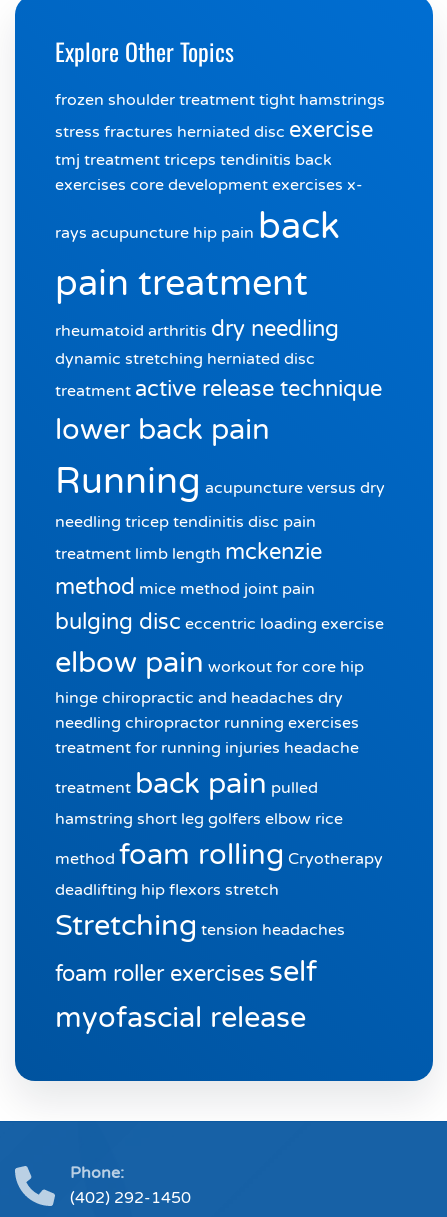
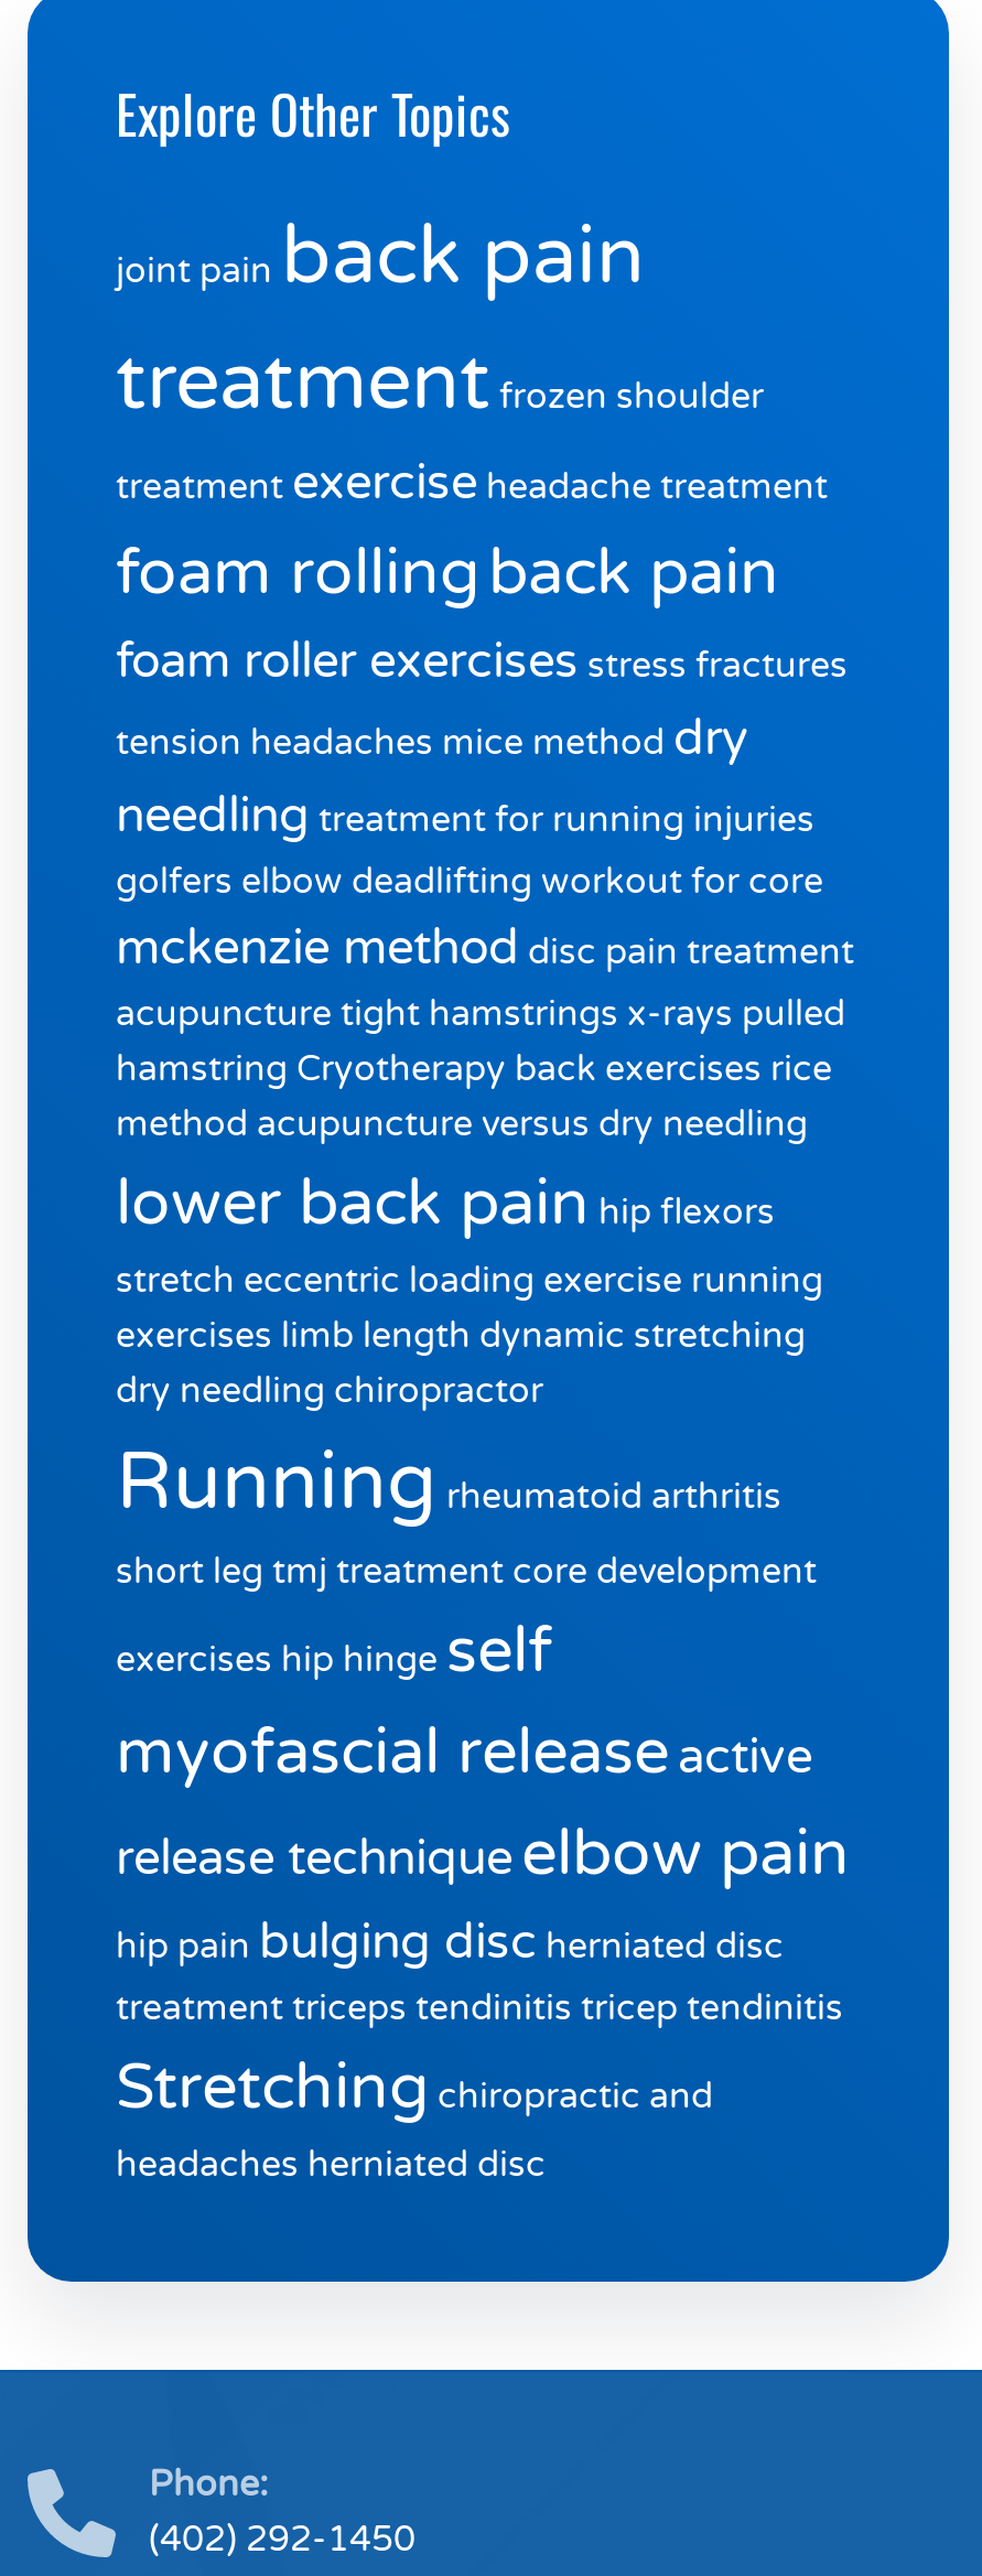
- frozen shoulder treatment tight hamstrings
- stress fractures herniated disc exercise
- tmj treatment triceps tendinitis back
- exercises core development exercises x-
- rays acupuncture hip pain back
- pain treatment
- rheumatoid arthritis dry needling
- dynamic stretching herniated disc
- treatment active release technique
- lower back pain
- Running acupuncture versus dry
- needling tricep tendinitis disc pain
- treatment limb length mckenzie
- method mice method joint pain
- bulging disc eccentric loading exercise
- elbow pain workout for core hip
- hinge chiropractic and headaches dry
- needling chiropractor running exercises
- treatment for running injuries headache
- treatment back pain pulled
- hamstring short leg golfers elbow rice
- method foam rolling Cryotherapy
- deadlifting hip flexors stretch
- Stretching tension headaches
- foam roller exercises self
- myofascial release
+ joint pain back pain
+ treatment frozen shoulder
+ treatment exercise headache treatment
+ foam rolling back pain
+ foam roller exercises stress fractures
+ tension headaches mice method dry
+ needling treatment for running injuries
+ golfers elbow deadlifting workout for core
+ mckenzie method disc pain treatment
+ acupuncture tight hamstrings x-rays pulled
+ hamstring Cryotherapy back exercises rice
+ method acupuncture versus dry needling
+ lower back pain hip flexors
+ stretch eccentric loading exercise running
+ exercises limb length dynamic stretching
+ dry needling chiropractor
+ Running rheumatoid arthritis
+ short leg tmj treatment core development
+ exercises hip hinge self
+ myofascial release active
+ release technique elbow pain
+ hip pain bulging disc herniated disc
+ treatment triceps tendinitis tricep tendinitis
+ Stretching chiropractic and
+ headaches herniated disc
